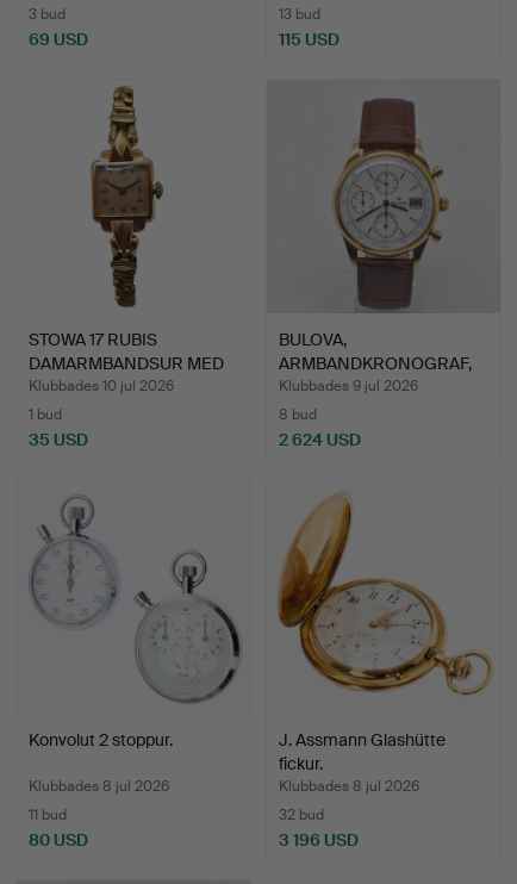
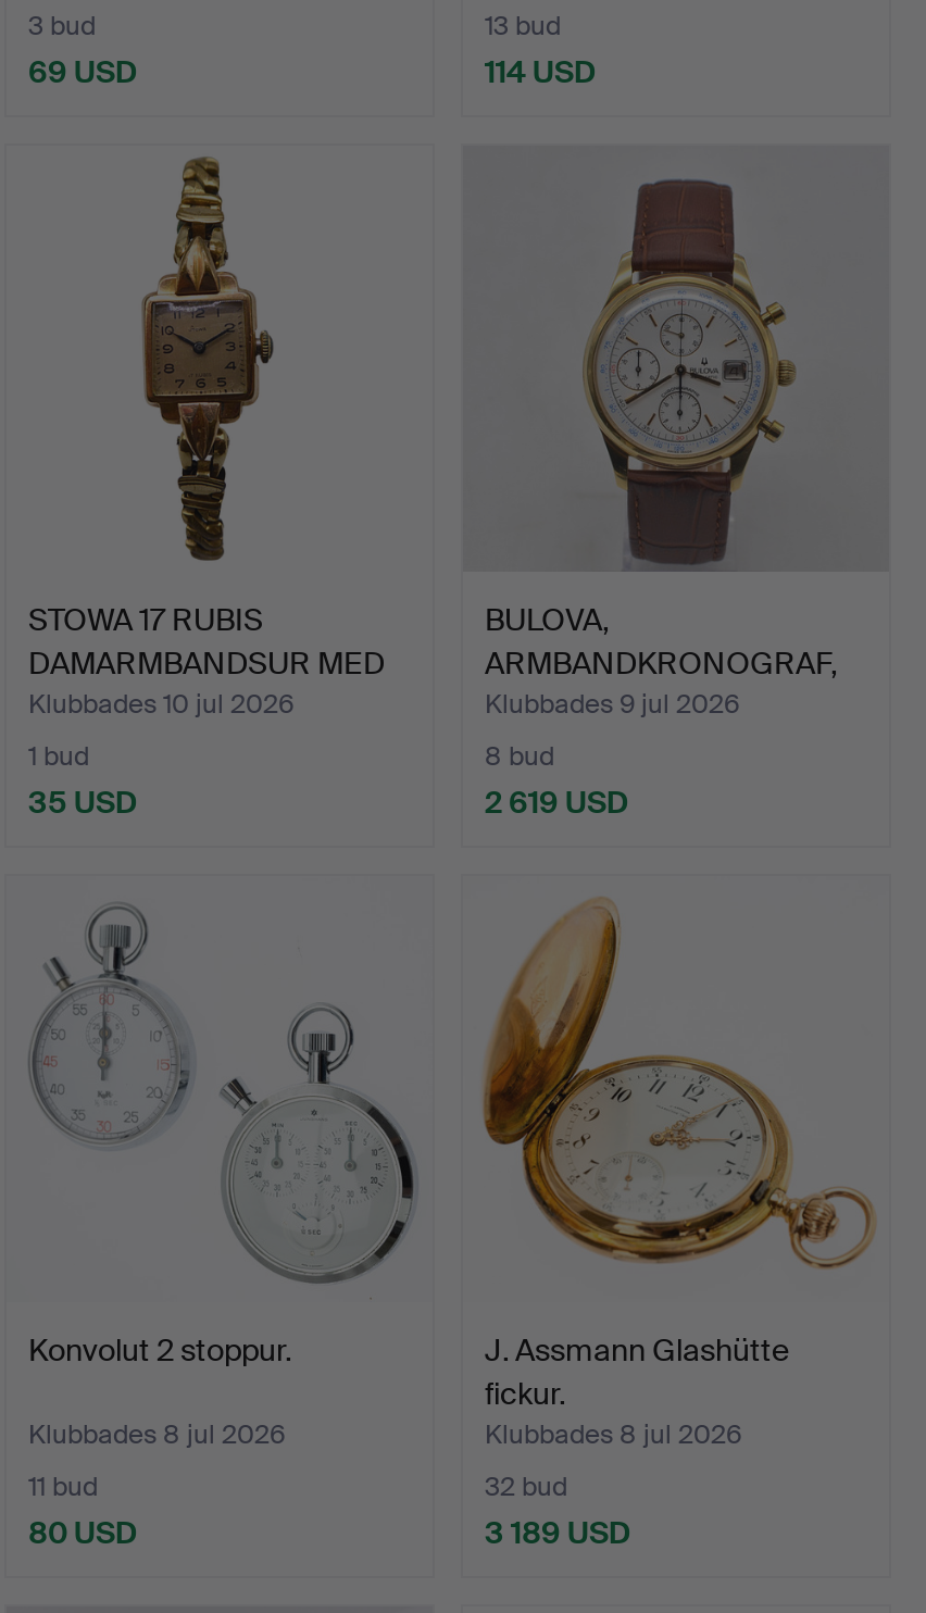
- 115 USD
+ 114 USD

- 2 624 USD
+ 2 619 USD

- 3 196 USD
+ 3 189 USD
